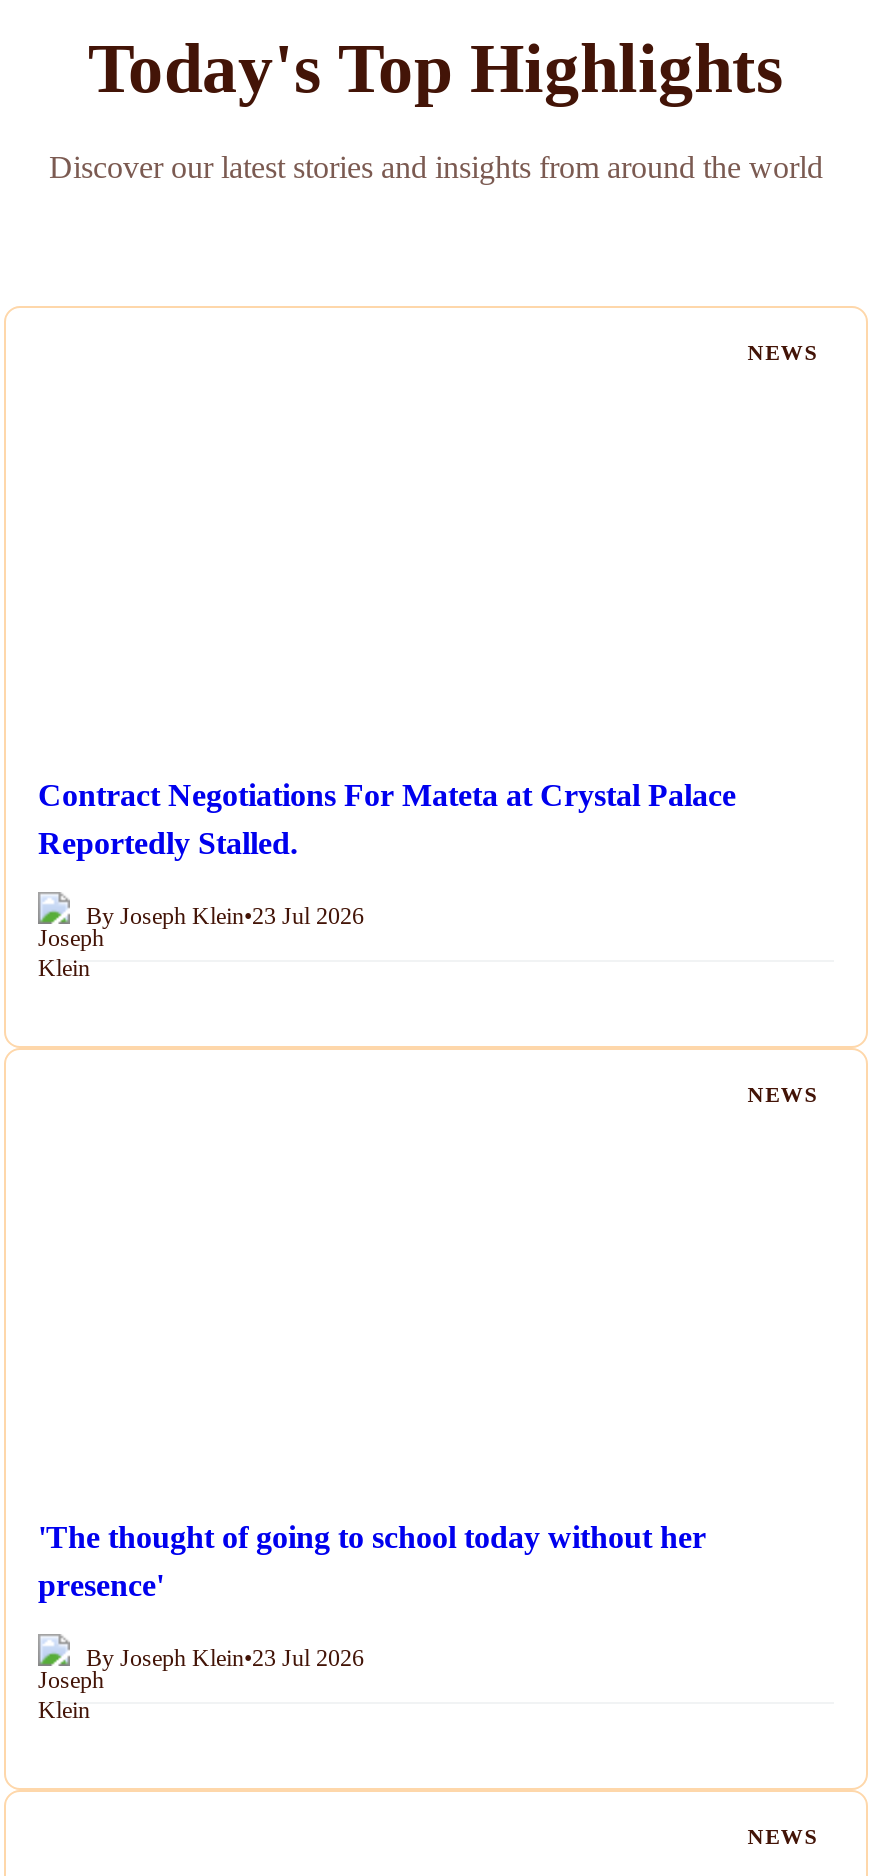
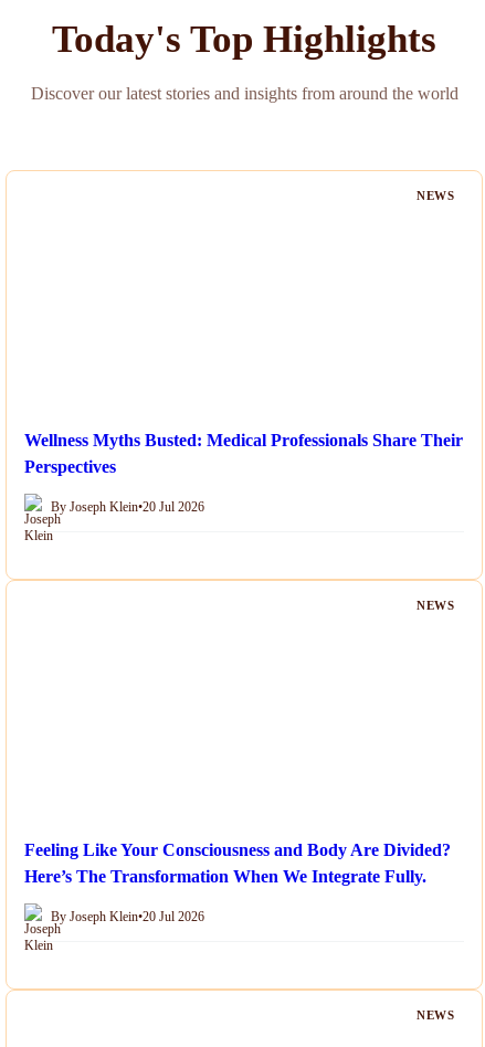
- Contract Negotiations For Mateta at Crystal Palace
- Reportedly Stalled.
+ Wellness Myths Busted: Medical Professionals Share Their
+ Perspectives

- By Joseph Klein•23 Jul 2026
+ By Joseph Klein•20 Jul 2026

- 'The thought of going to school today without her
- presence'
+ Feeling Like Your Consciousness and Body Are Divided?
+ Here’s The Transformation When We Integrate Fully.

- By Joseph Klein•23 Jul 2026
+ By Joseph Klein•20 Jul 2026
